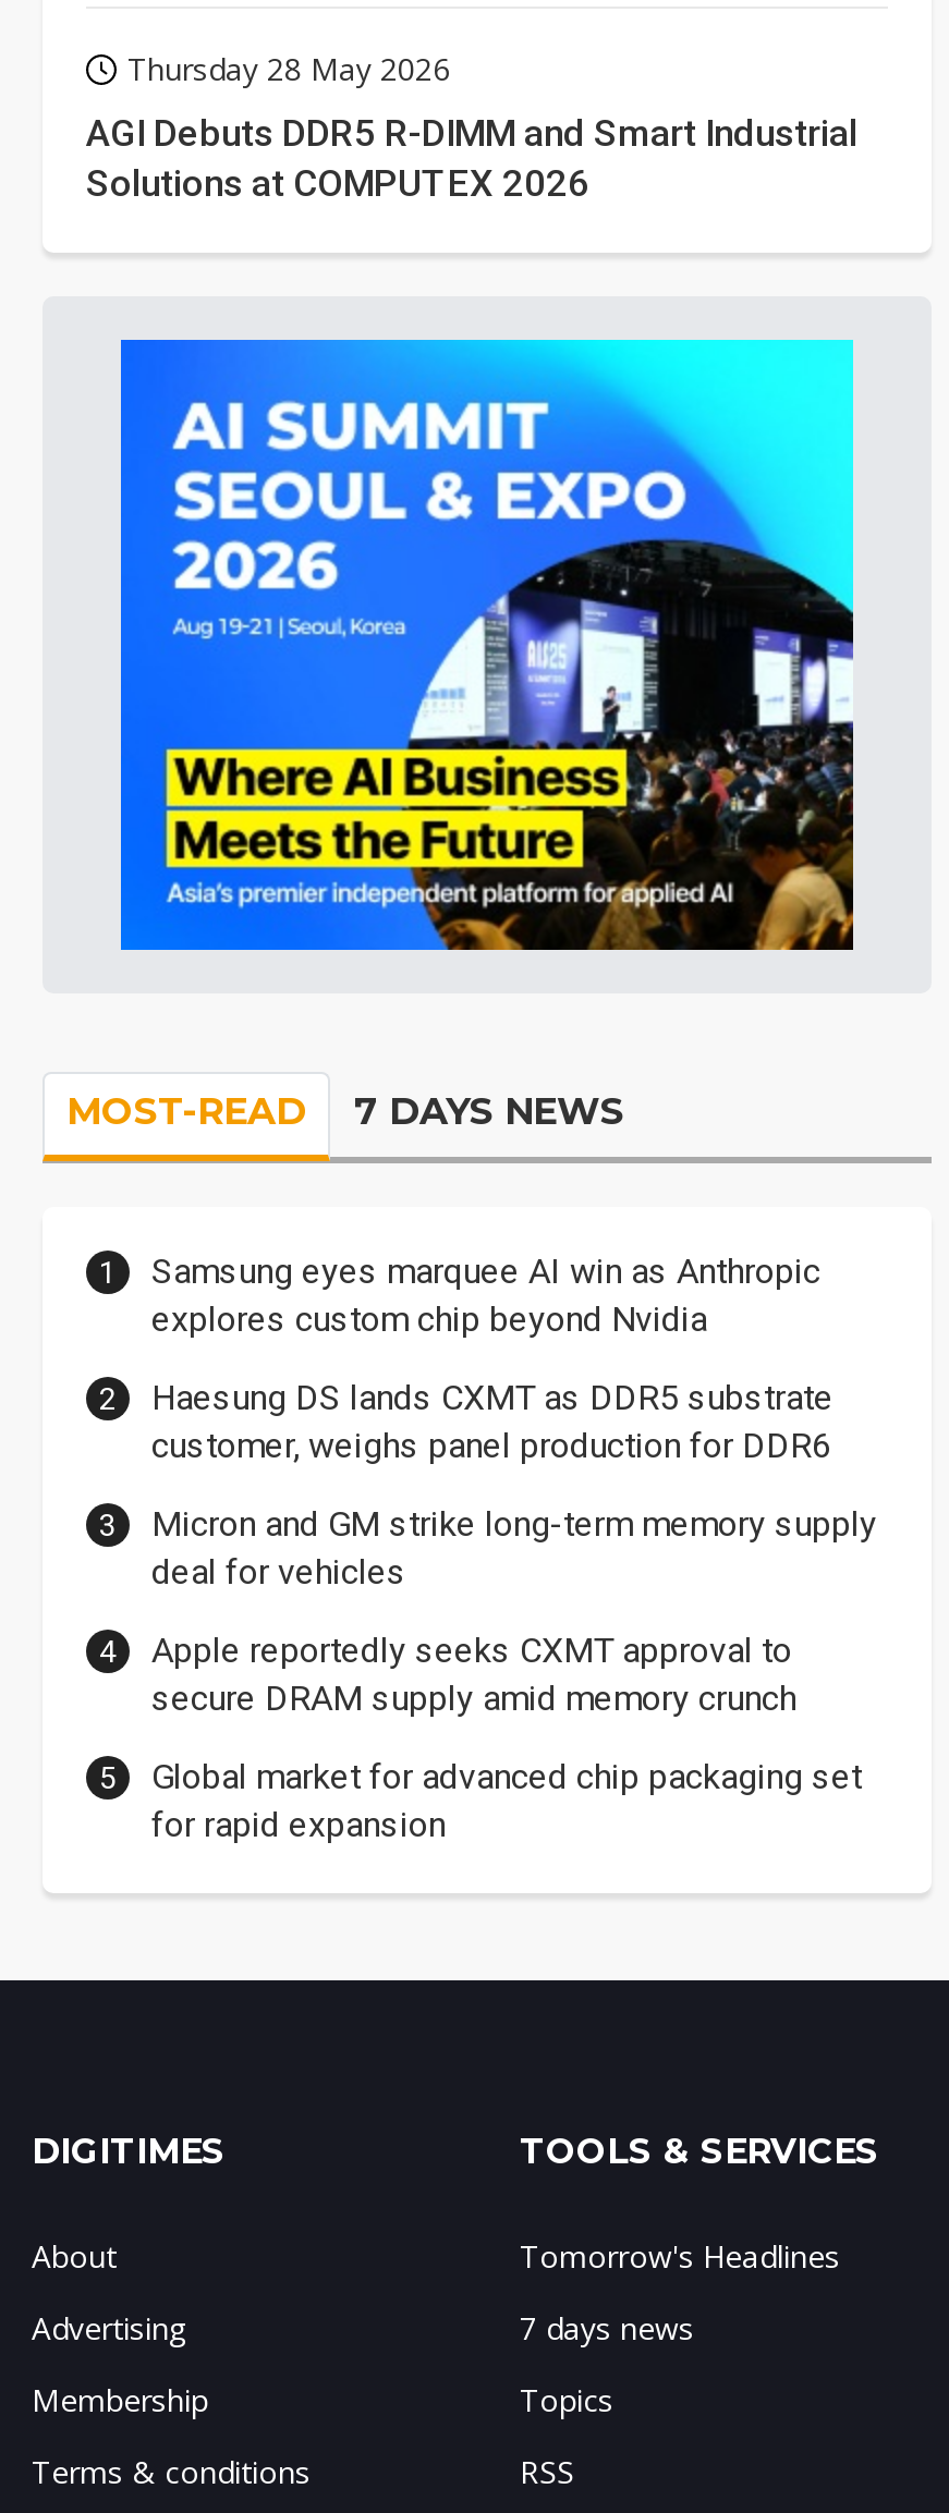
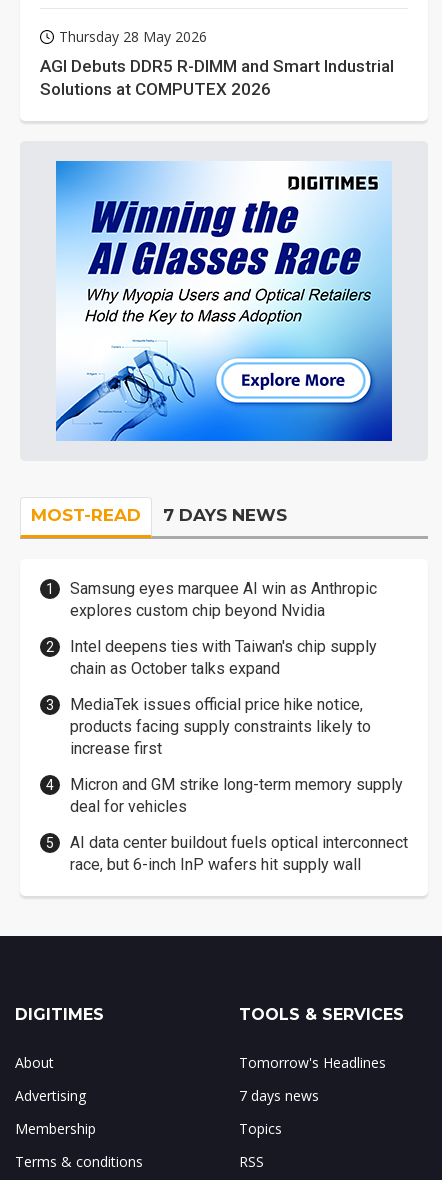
- [image]
+ [image]

- Haesung DS lands CXMT as DDR5 substrate
- customer, weighs panel production for DDR6
+ Intel deepens ties with Taiwan's chip supply
+ chain as October talks expand
+ MediaTek issues official price hike notice,
+ products facing supply constraints likely to
+ increase first

moved down: Micron and GM strike long-term memory supply | deal for vehicles

- Apple reportedly seeks CXMT approval to
- secure DRAM supply amid memory crunch
- Global market for advanced chip packaging set
- for rapid expansion
+ AI data center buildout fuels optical interconnect
+ race, but 6-inch InP wafers hit supply wall
